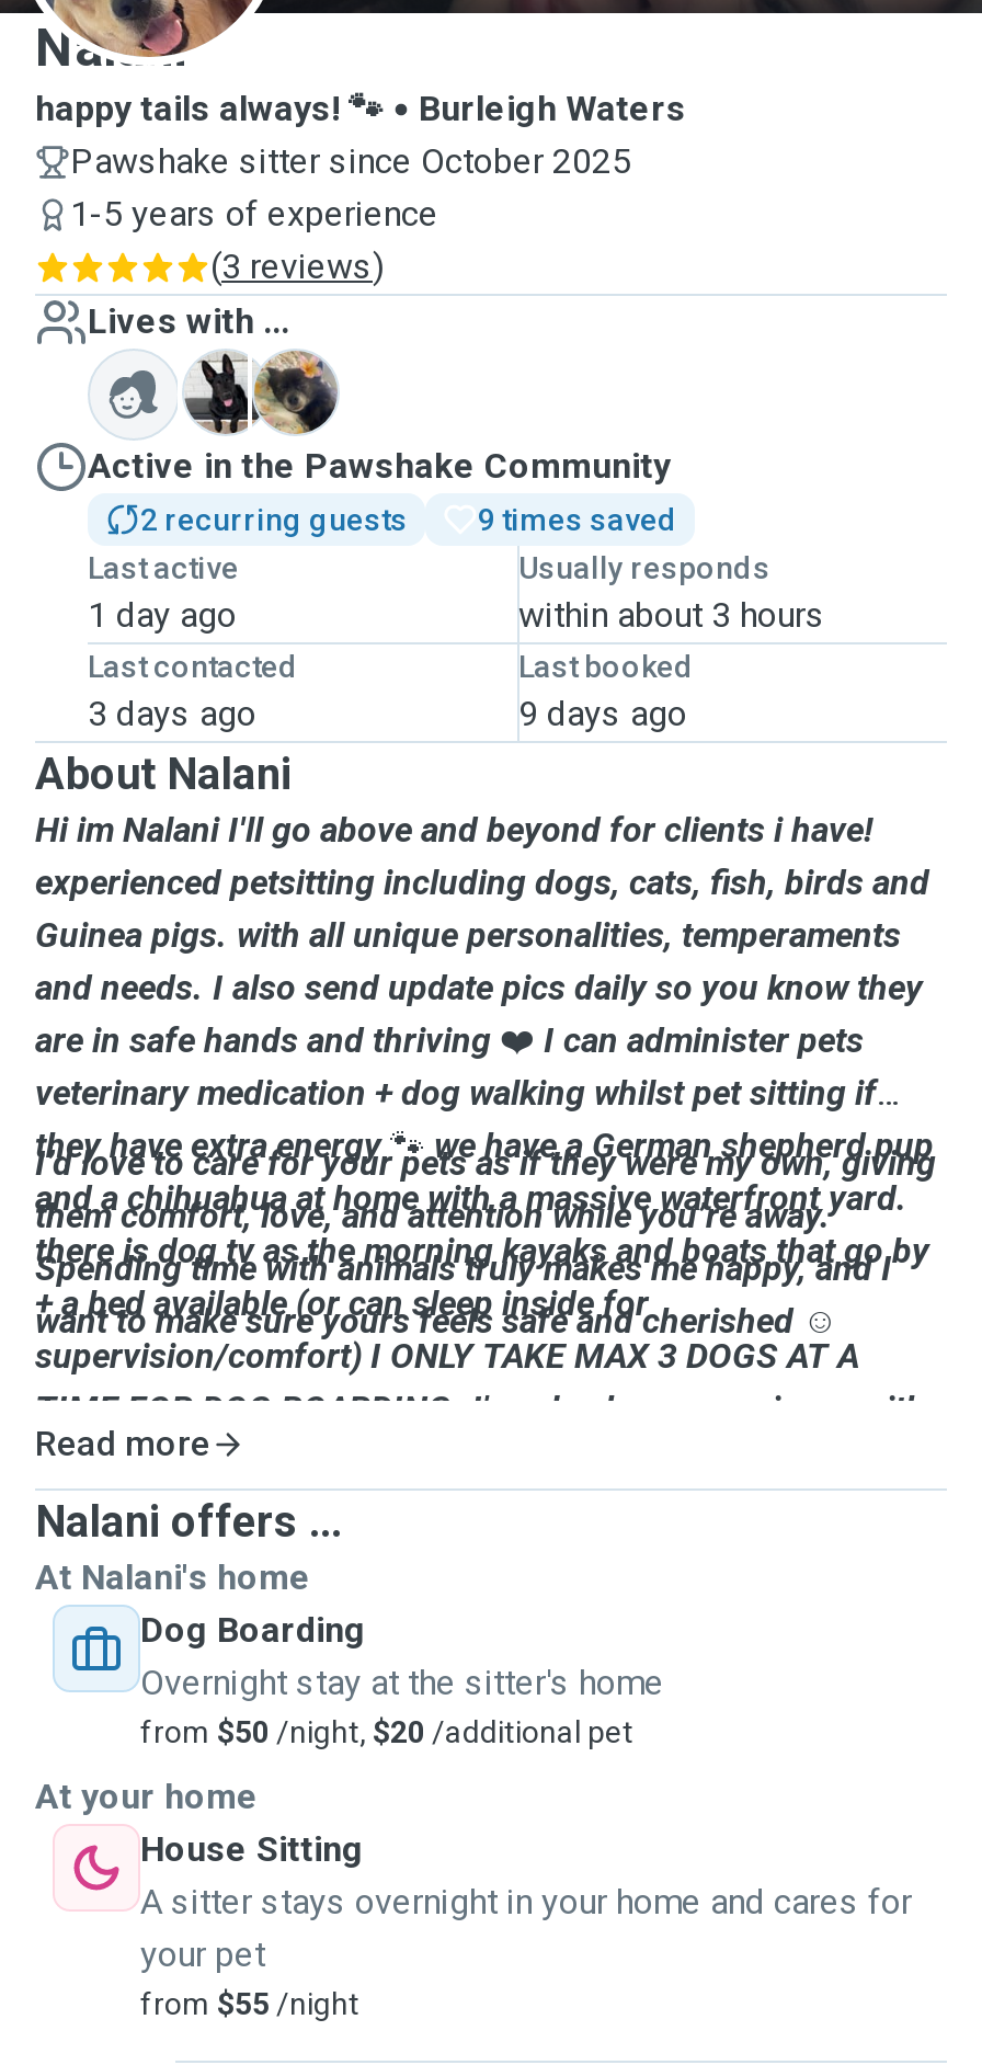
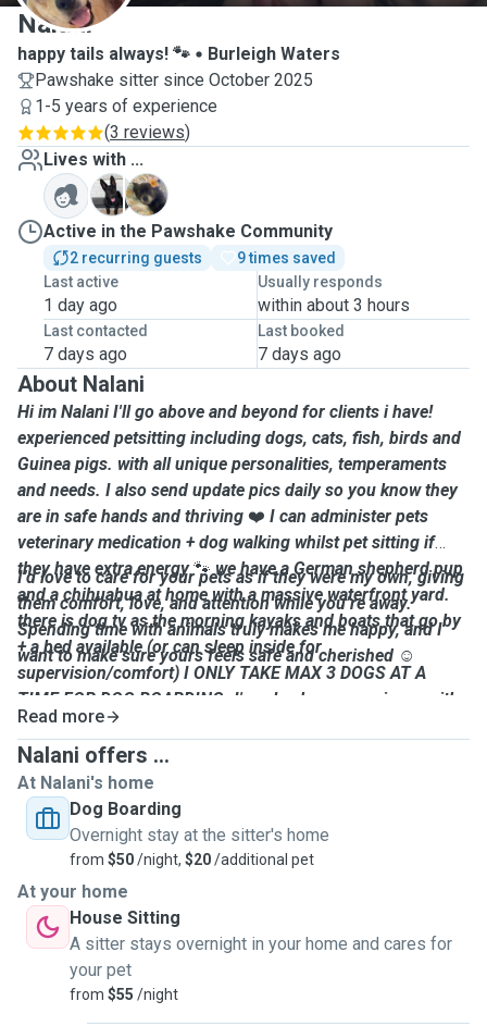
- 3 days ago
+ 7 days ago

- 9 days ago
+ 7 days ago
